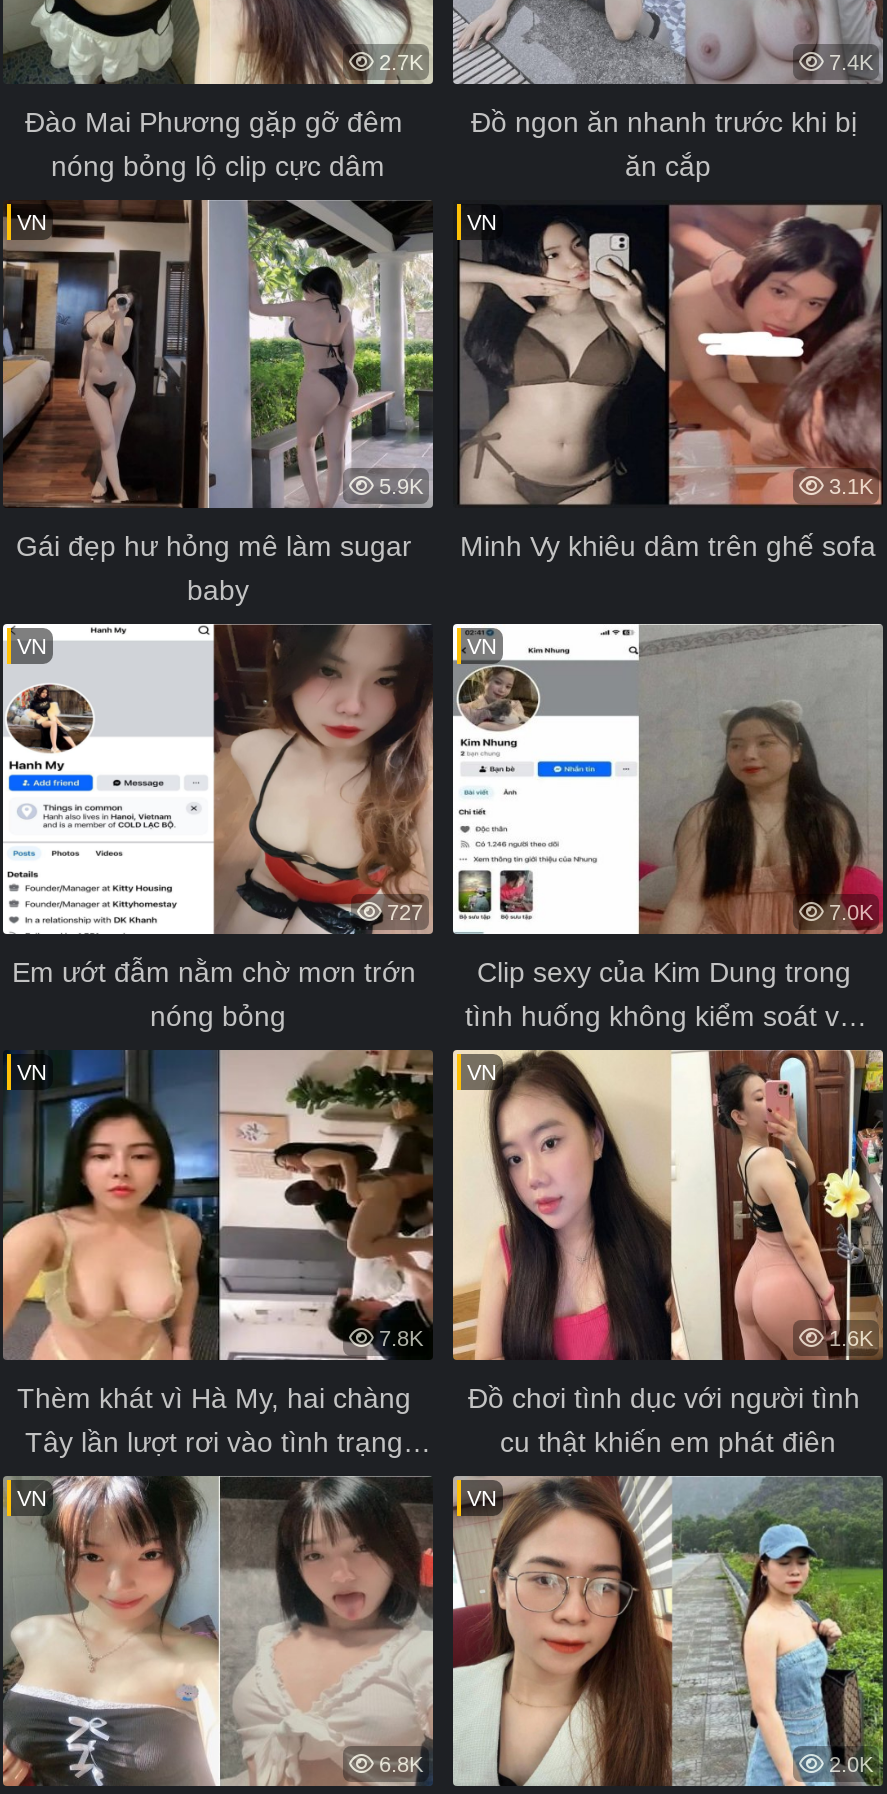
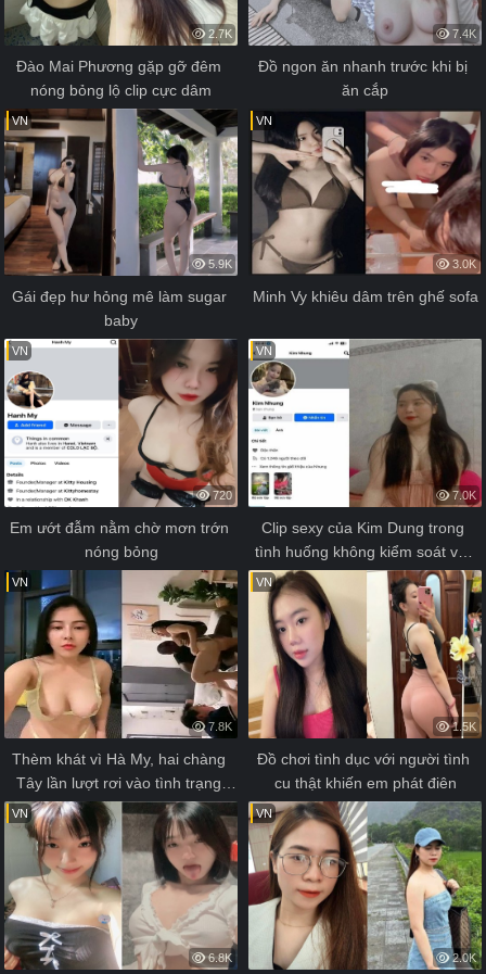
- 3.1K
+ 3.0K

- 727
+ 720

- 1.6K
+ 1.5K
